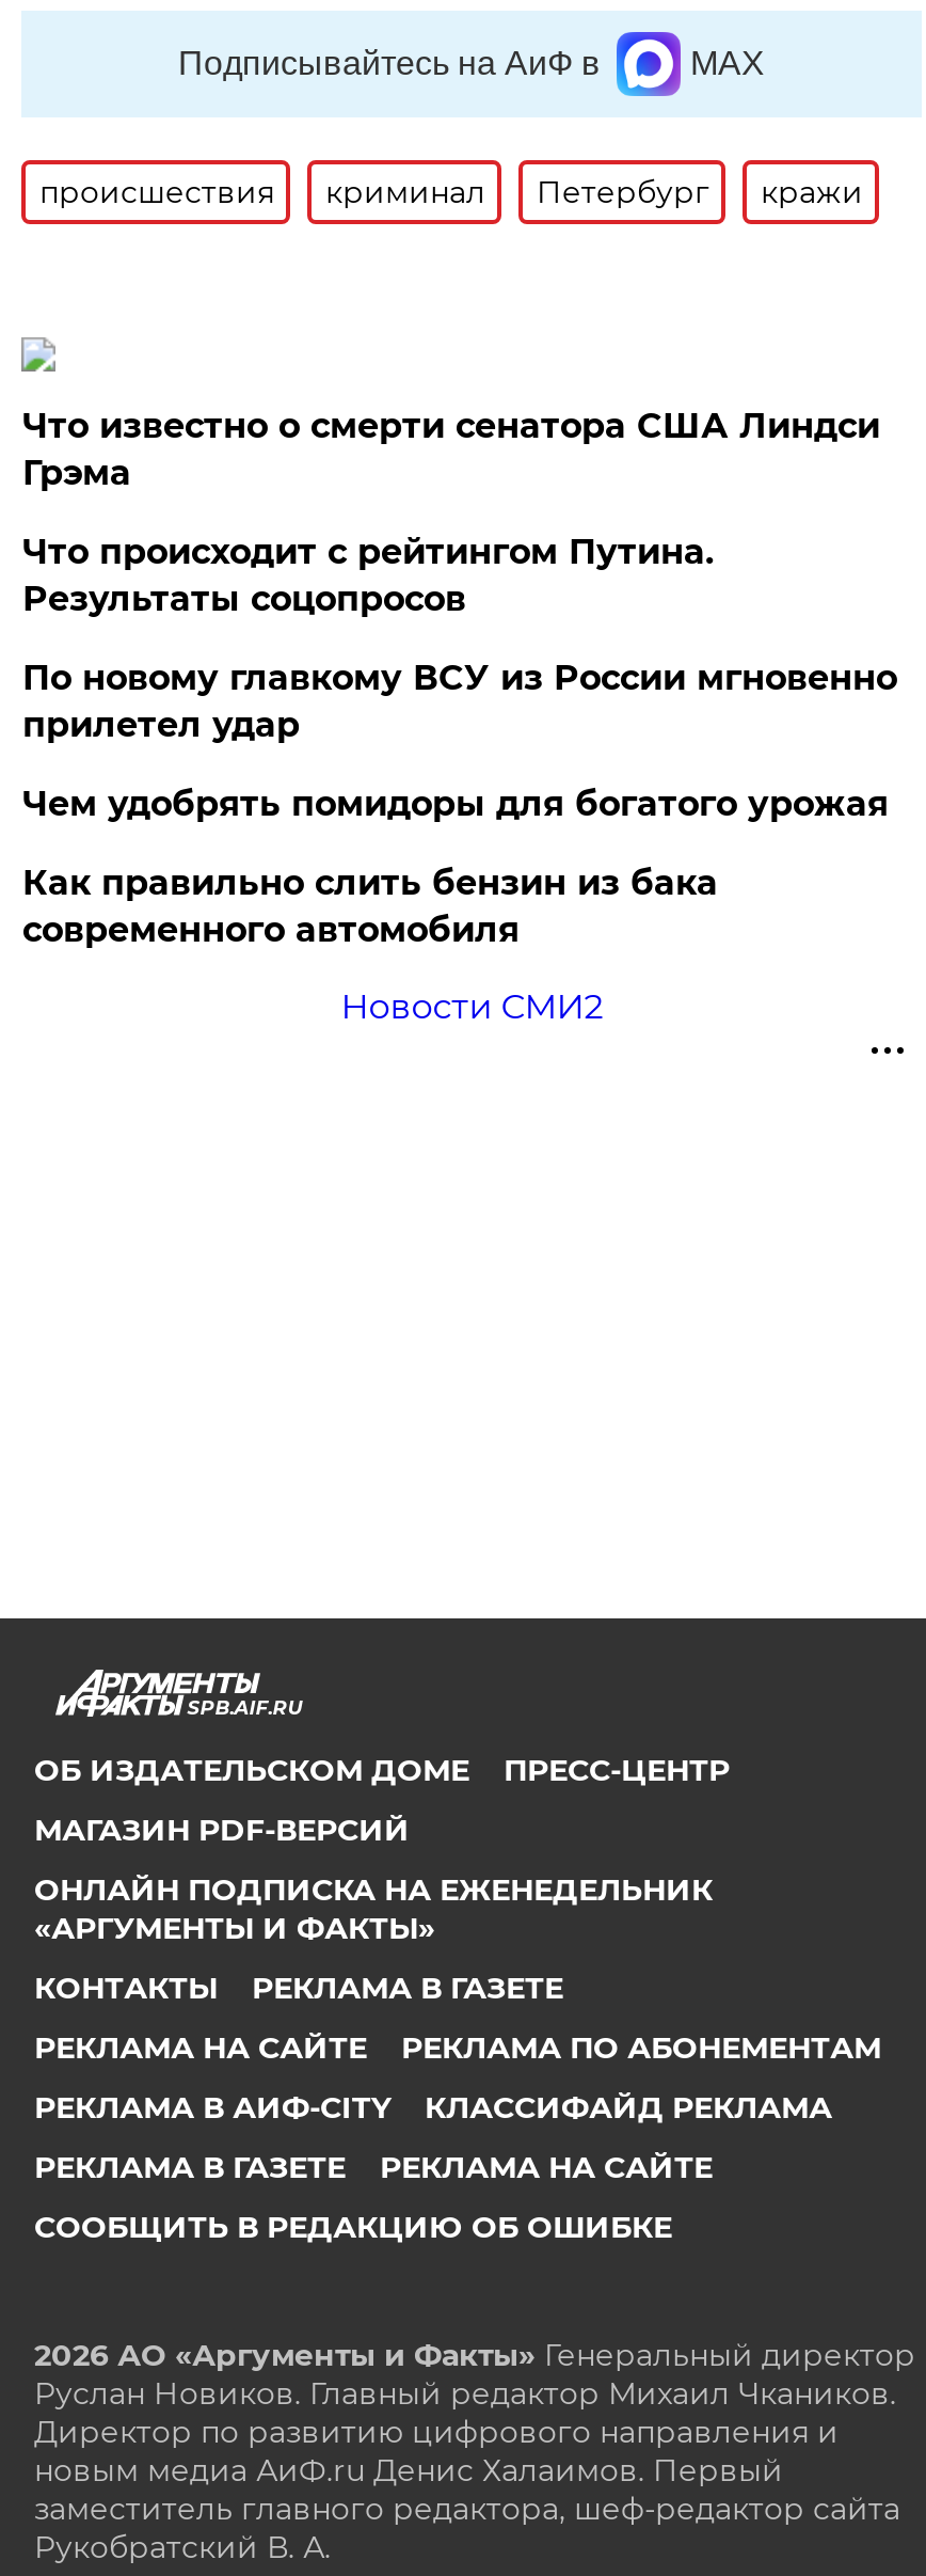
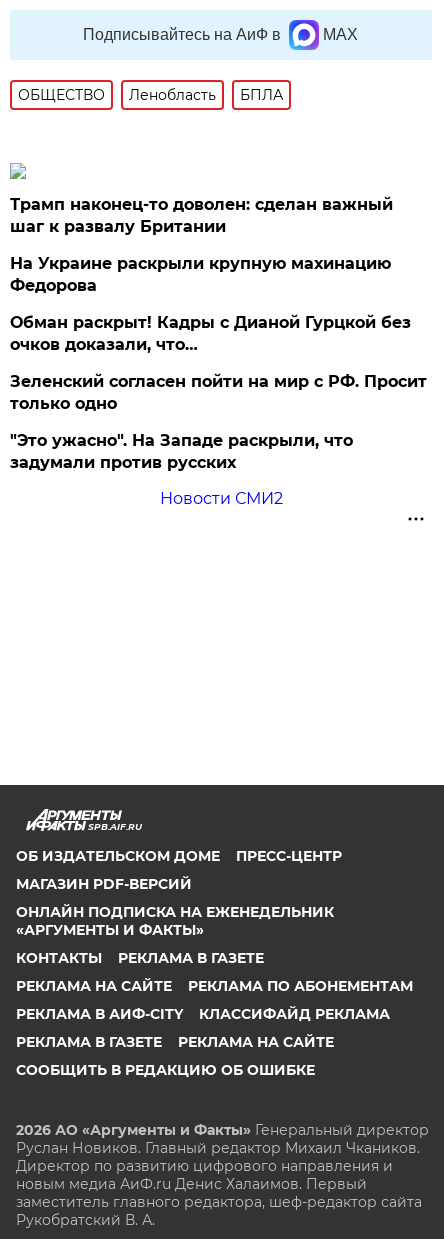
- происшествия
- криминал
- Петербург
- кражи
+ ОБЩЕСТВО
+ Ленобласть
+ БПЛА

- Что известно о смерти сенатора США Линдси
- Грэма
+ Трамп наконец-то доволен: сделан важный
+ шаг к развалу Британии

- Что происходит с рейтингом Путина.
- Результаты соцопросов
+ На Украине раскрыли крупную махинацию
+ Федорова

- По новому главкому ВСУ из России мгновенно
- прилетел удар
+ Обман раскрыт! Кадры с Дианой Гурцкой без
+ очков доказали, что…

- Чем удобрять помидоры для богатого урожая
+ Зеленский согласен пойти на мир с РФ. Просит
+ только одно

- Как правильно слить бензин из бака
- современного автомобиля
+ "Это ужасно". На Западе раскрыли, что
+ задумали против русских
